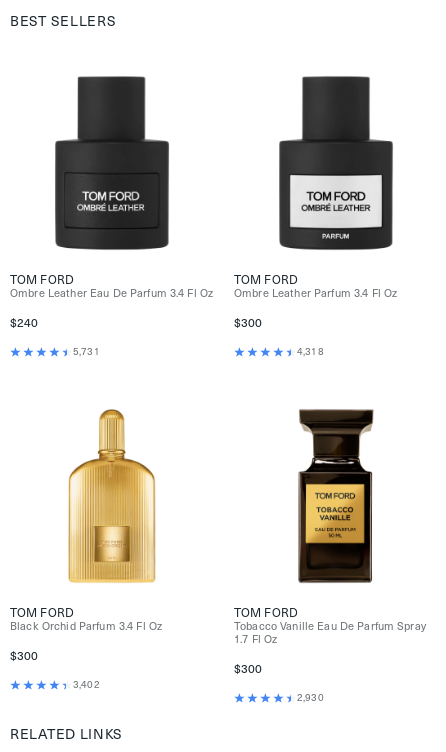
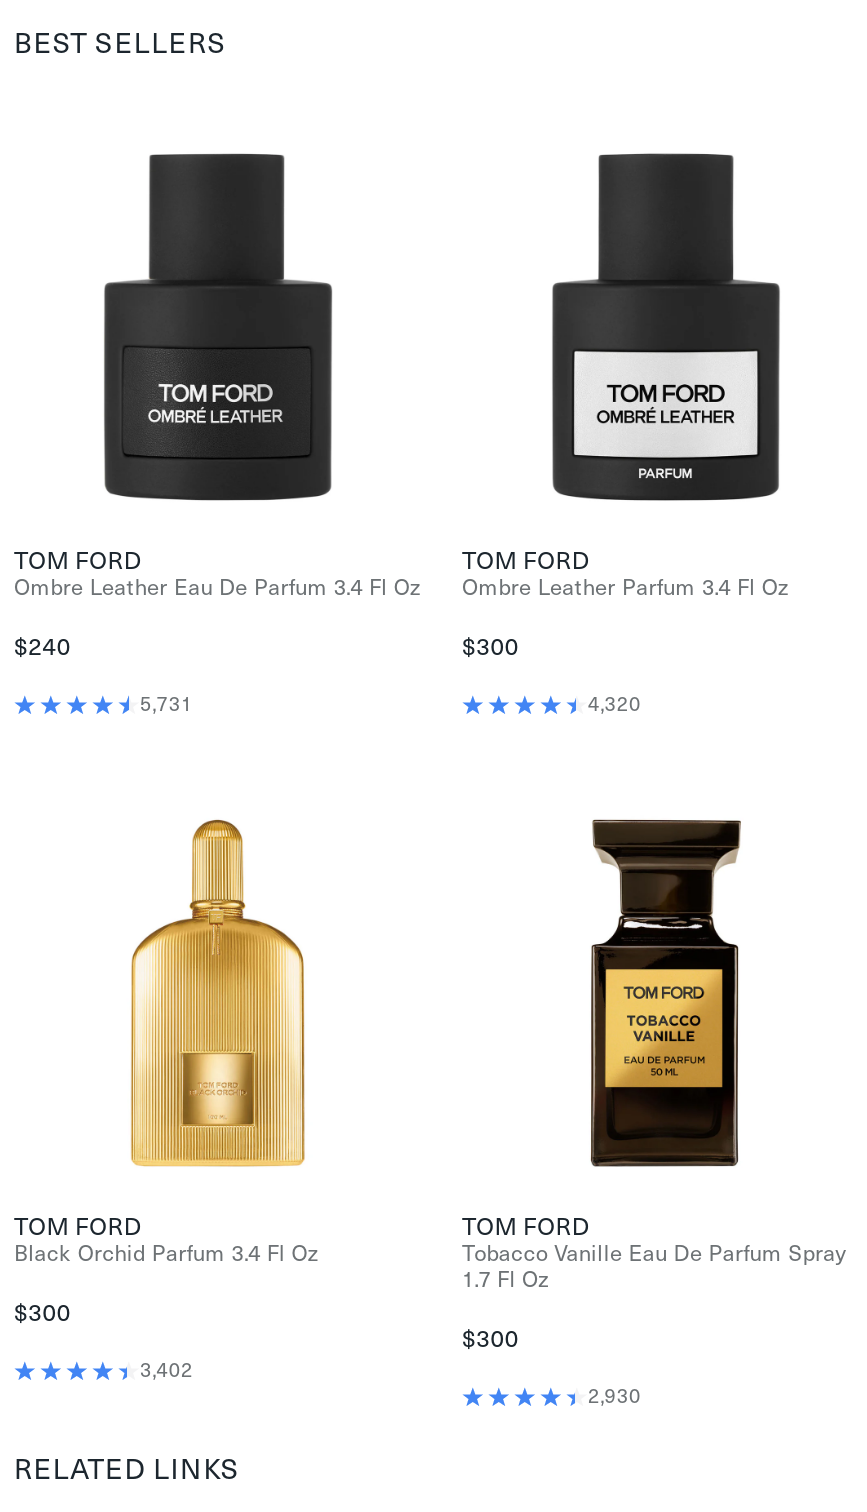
- 4,318
+ 4,320
